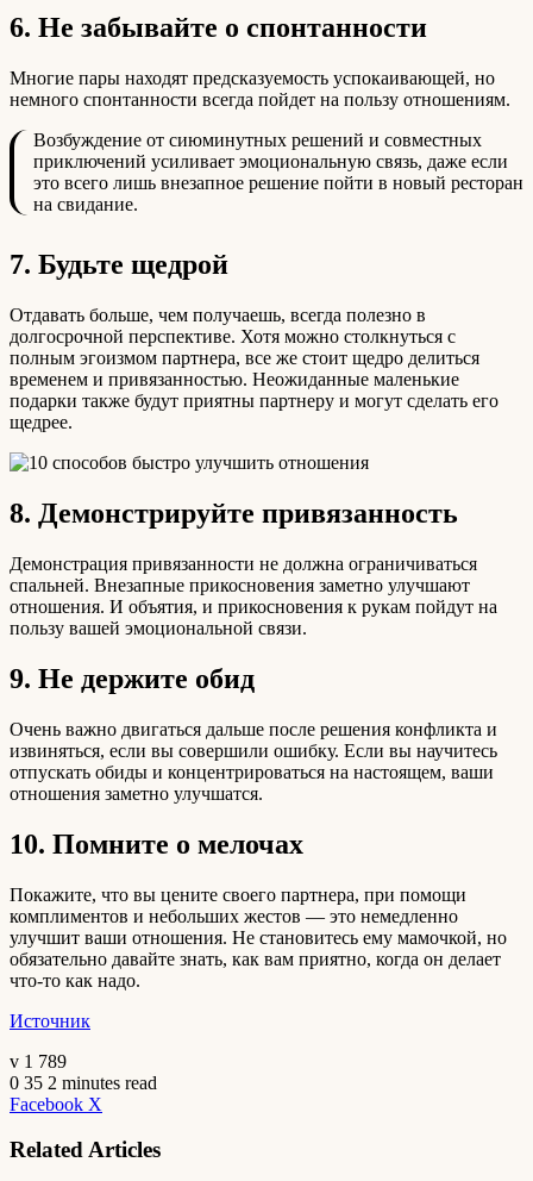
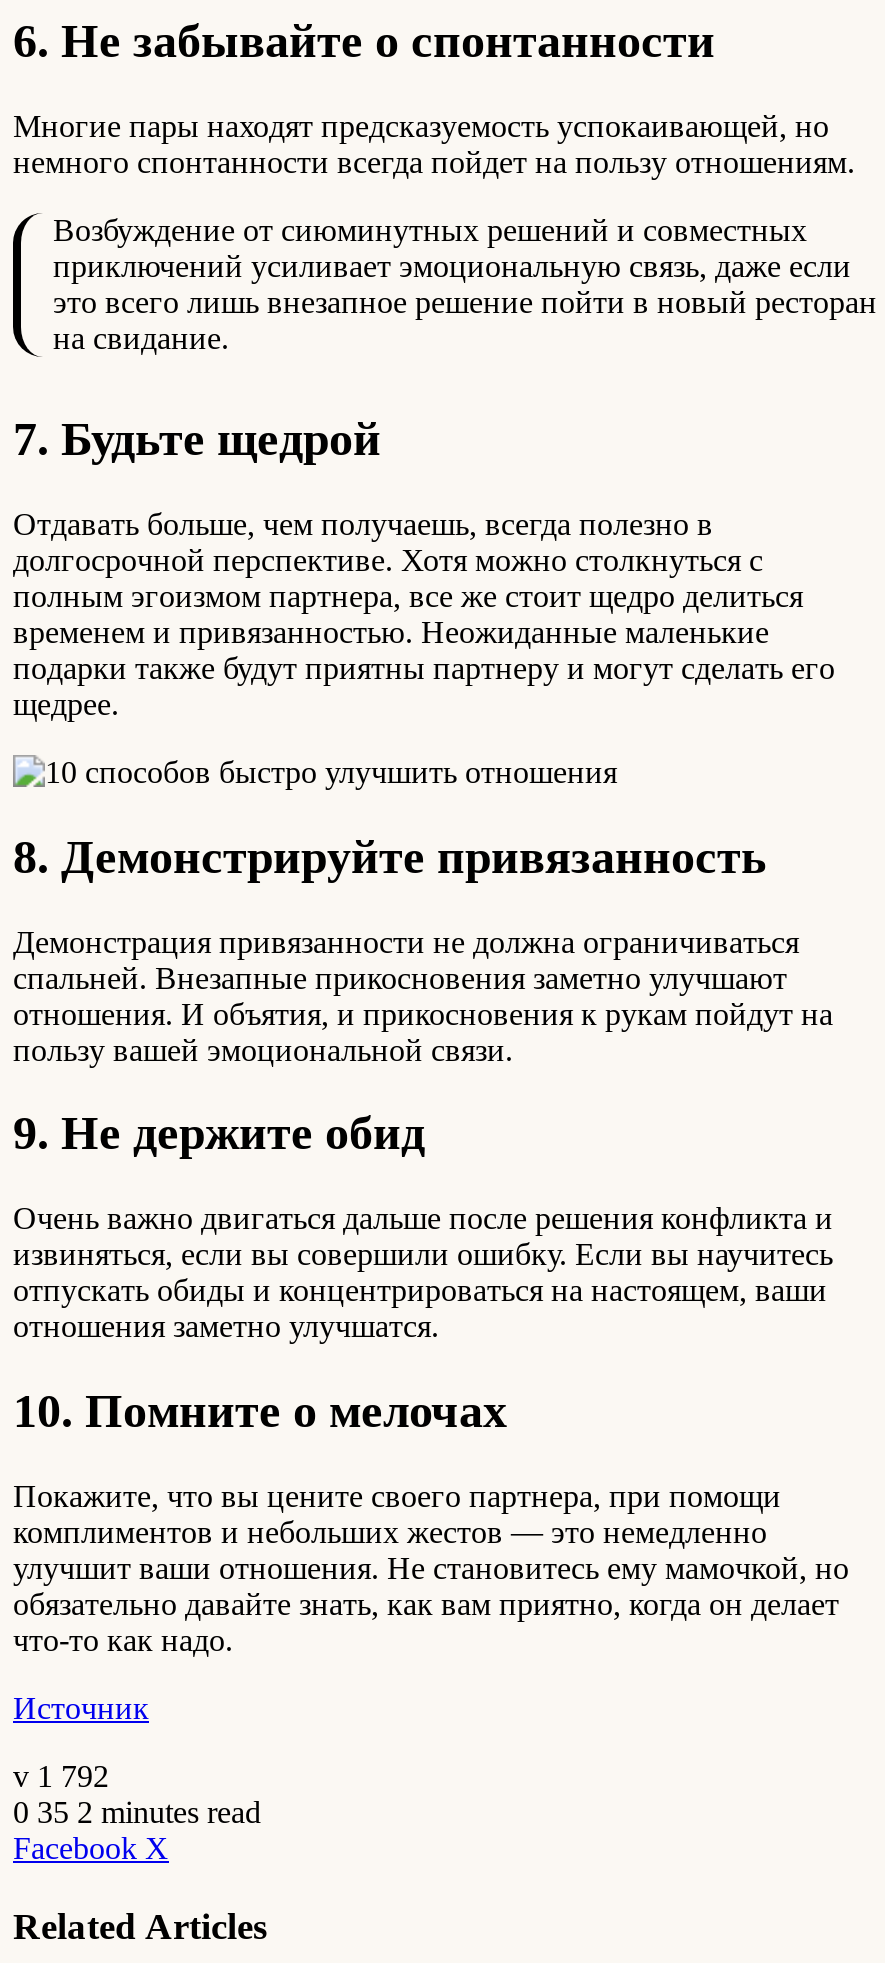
- v 1 789
+ v 1 792
